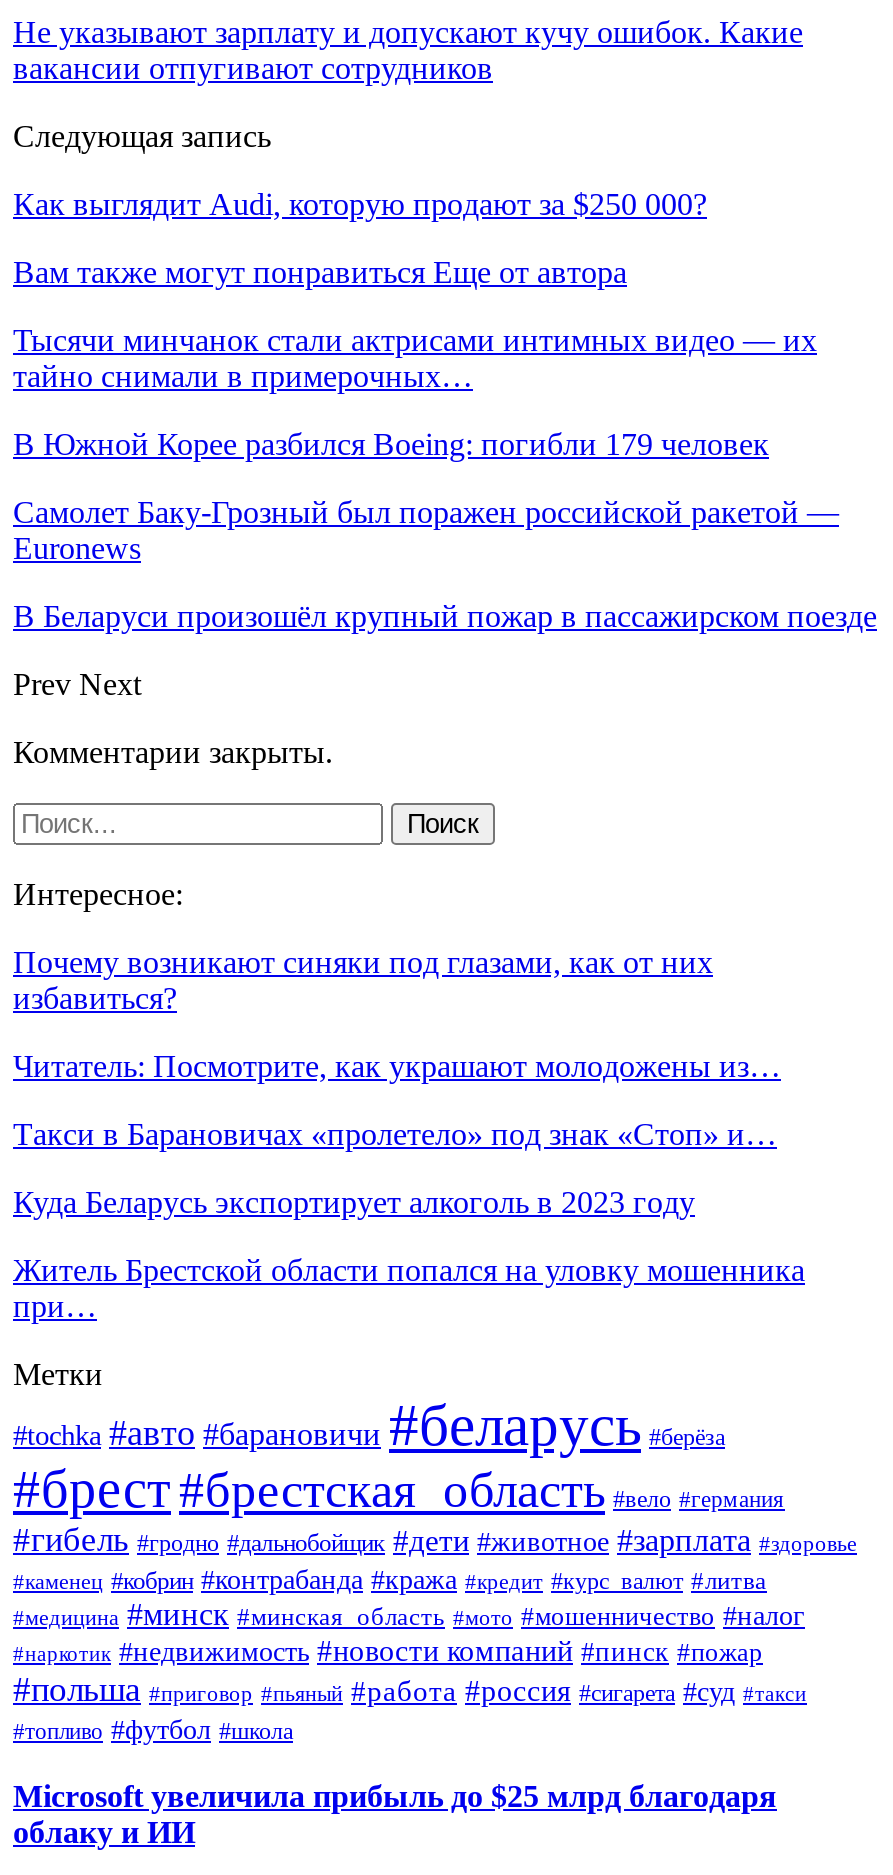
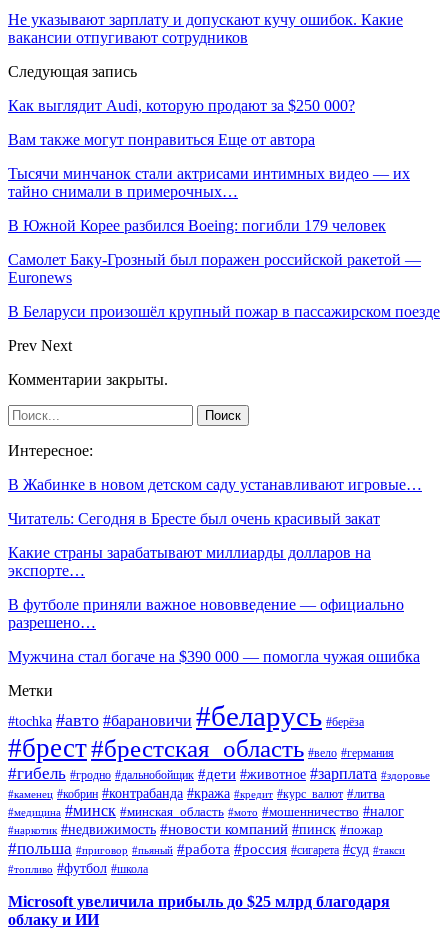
- Почему возникают синяки под глазами, как от них
- избавиться?
+ В Жабинке в новом детском саду устанавливают игровые…

- Читатель: Посмотрите, как украшают молодожены из…
+ Читатель: Сегодня в Бресте был очень красивый закат

- Такси в Барановичах «пролетело» под знак «Стоп» и…
+ Какие страны зарабатывают миллиарды долларов на
+ экспорте…

- Куда Беларусь экспортирует алкоголь в 2023 году
+ В футболе приняли важное нововведение — официально
+ разрешено…

- Житель Брестской области попался на уловку мошенника
- при…
+ Мужчина стал богаче на $390 000 — помогла чужая ошибка
